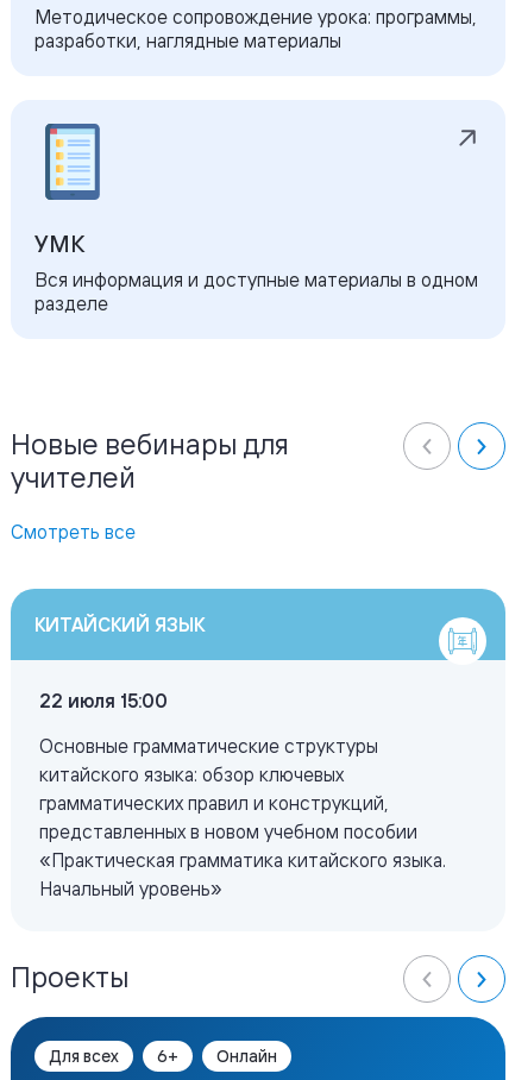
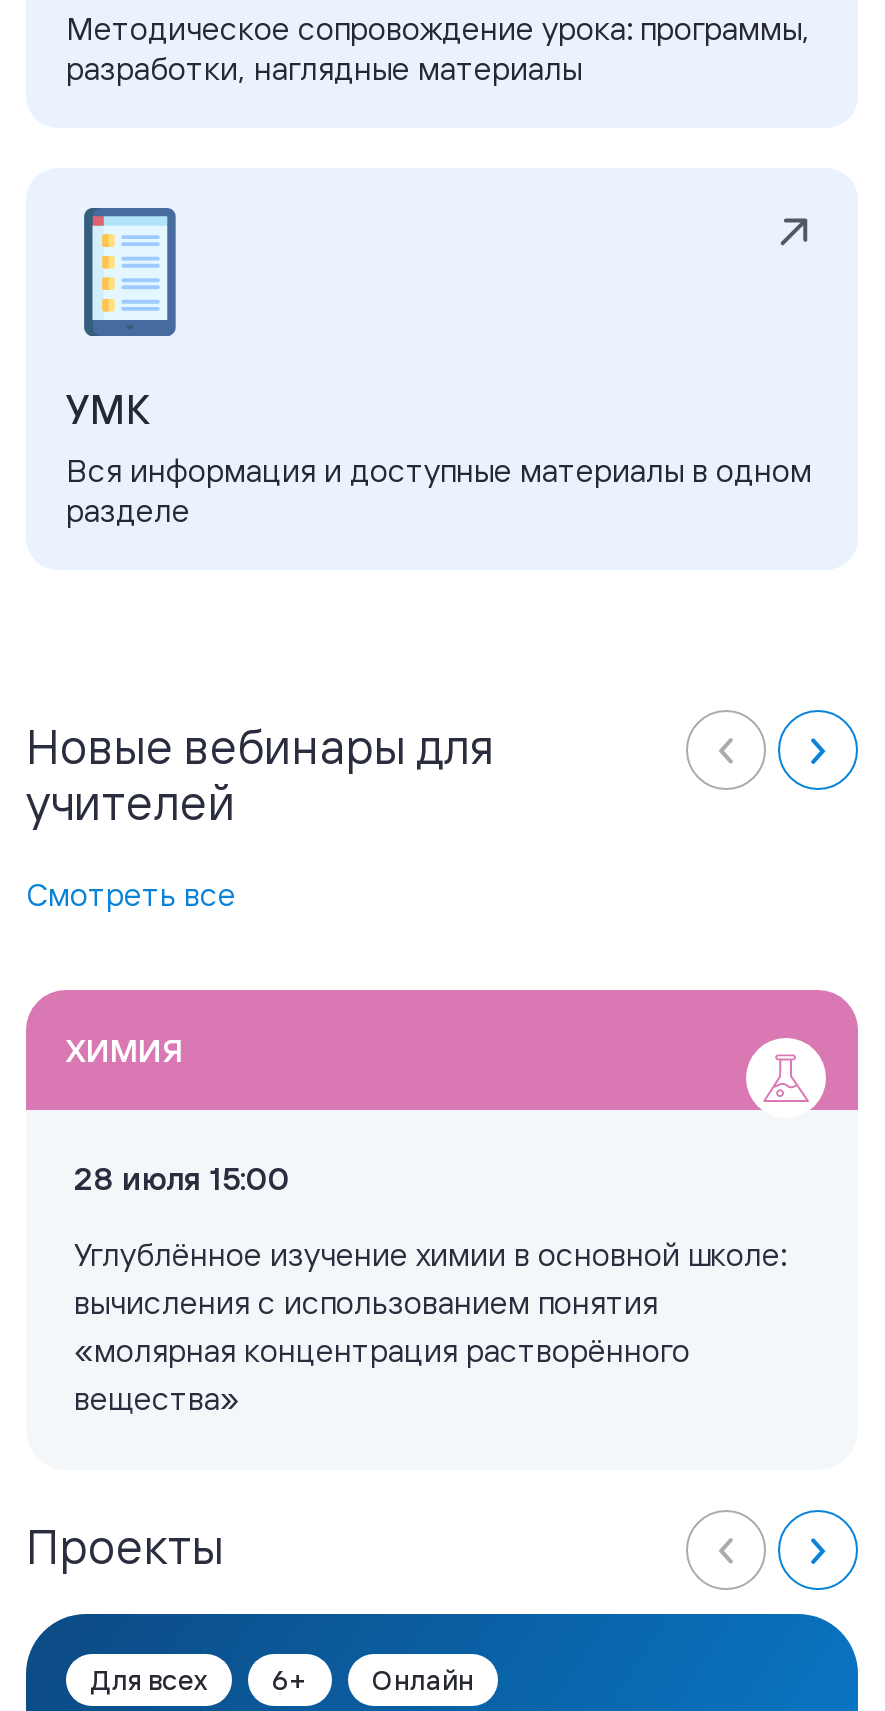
- КИТАЙСКИЙ ЯЗЫК
+ ХИМИЯ

- 22 июля 15:00
+ 28 июля 15:00

- Основные грамматические структуры
- китайского языка: обзор ключевых
- грамматических правил и конструкций,
- представленных в новом учебном пособии
- «Практическая грамматика китайского языка.
- Начальный уровень»
+ Углублённое изучение химии в основной школе:
+ вычисления с использованием понятия
+ «молярная концентрация растворённого
+ вещества»
